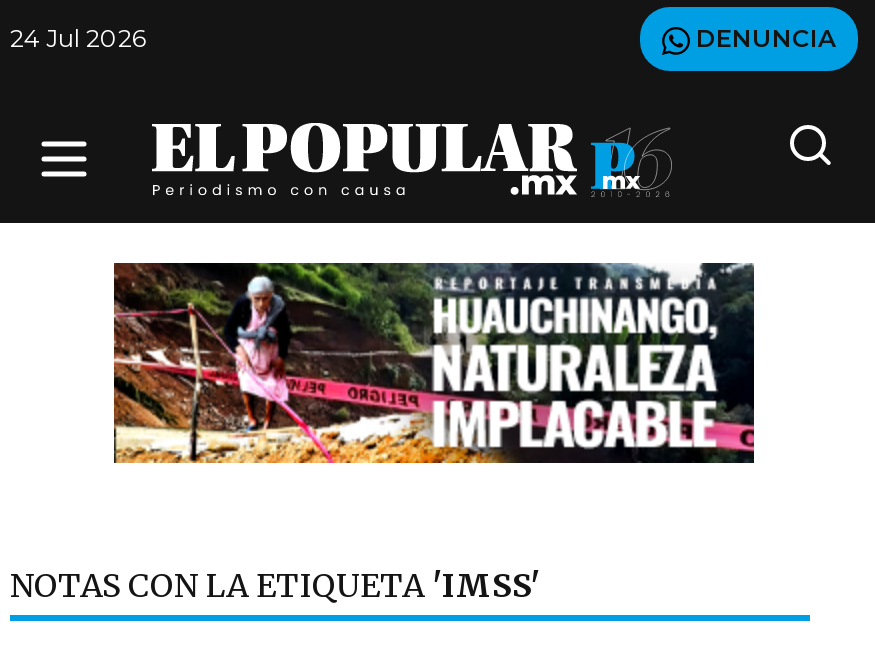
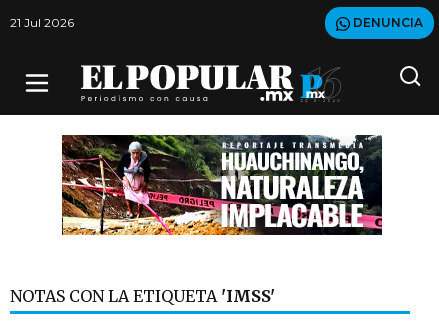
- 24 Jul 2026
+ 21 Jul 2026
